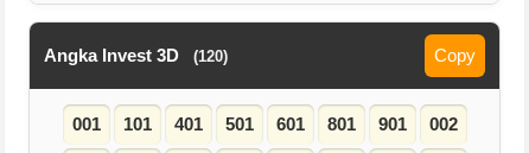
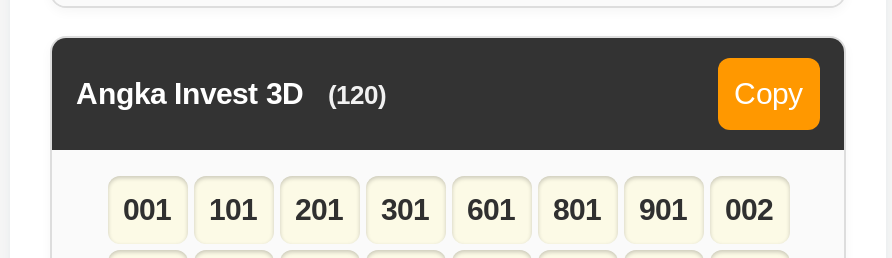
- 401
+ 201

- 501
+ 301
